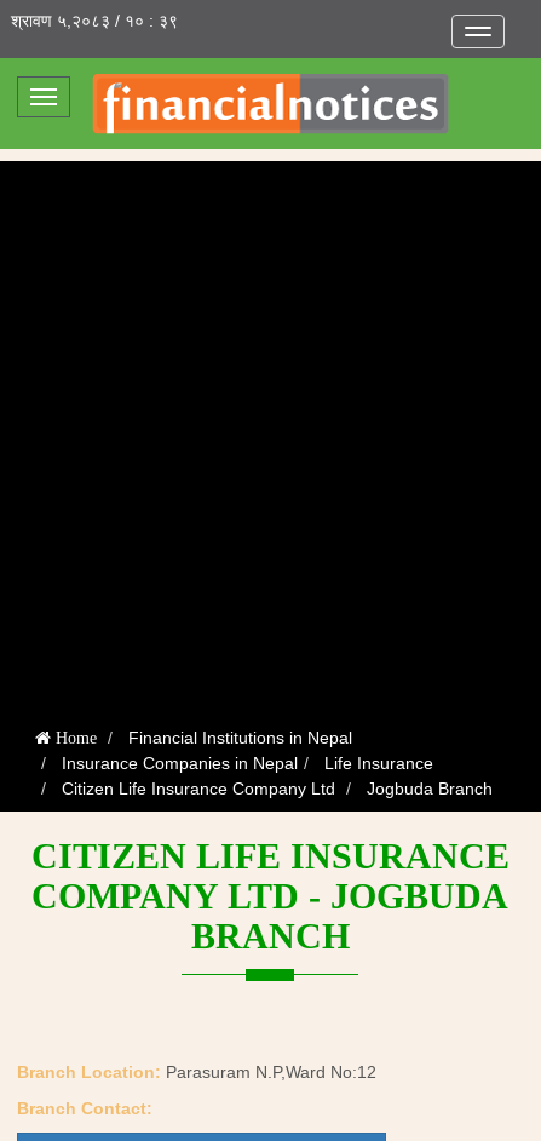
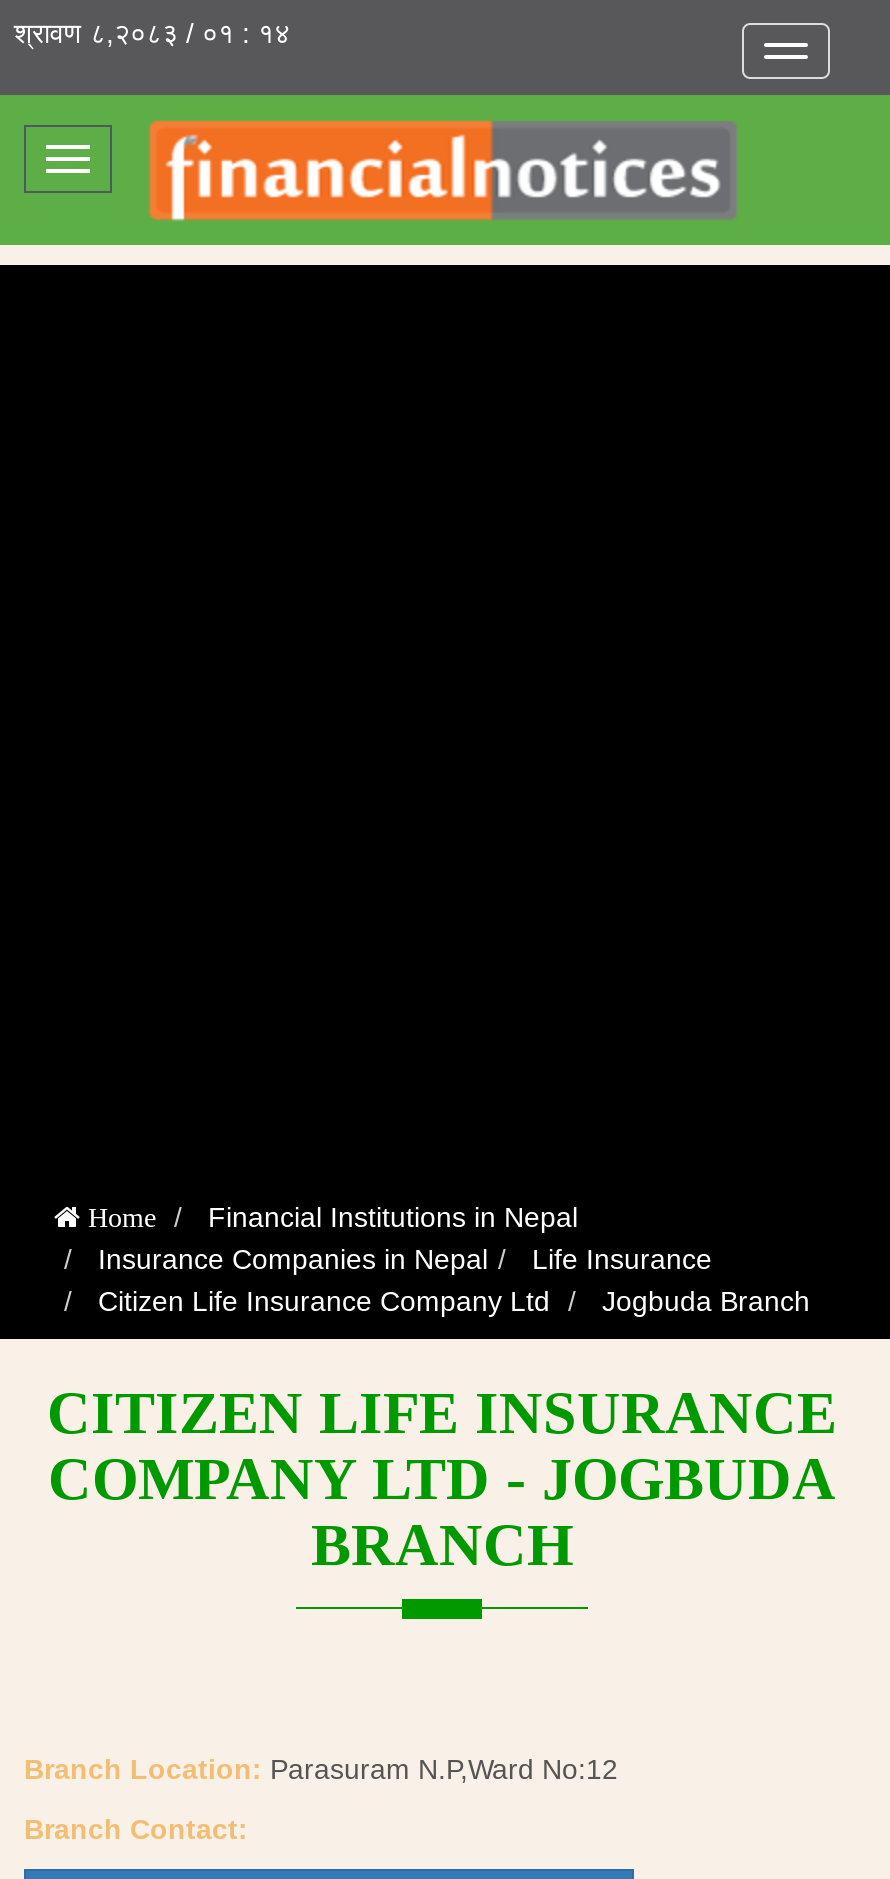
- श्रावण ५,२०८३ / १० : ३९
+ श्रावण ८,२०८३ / ०१ : १४
